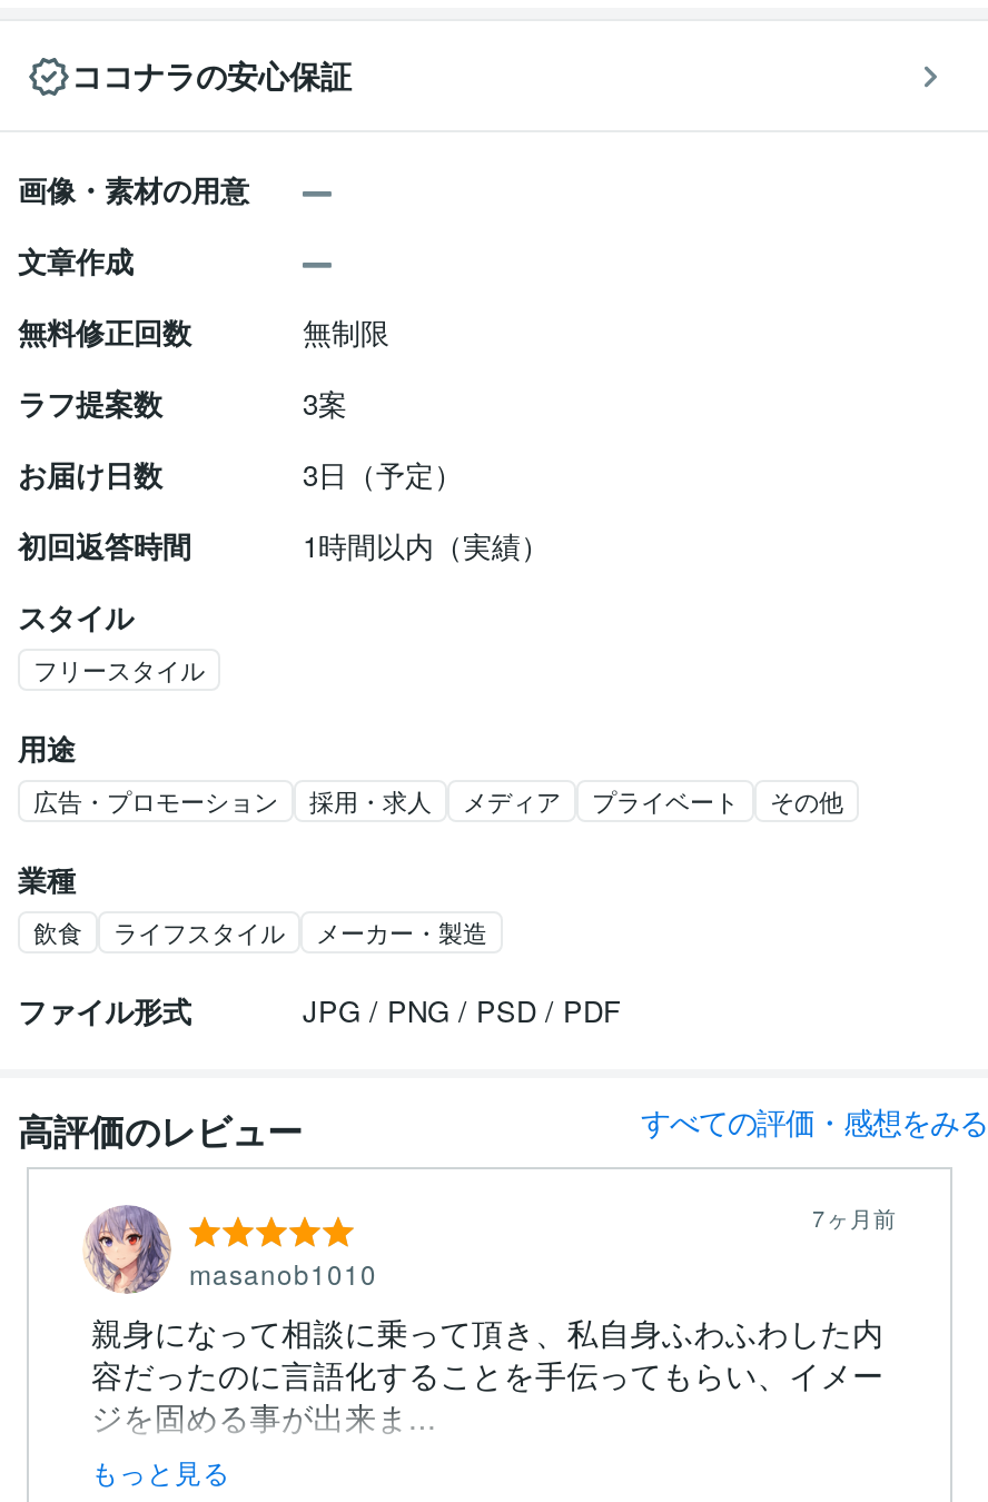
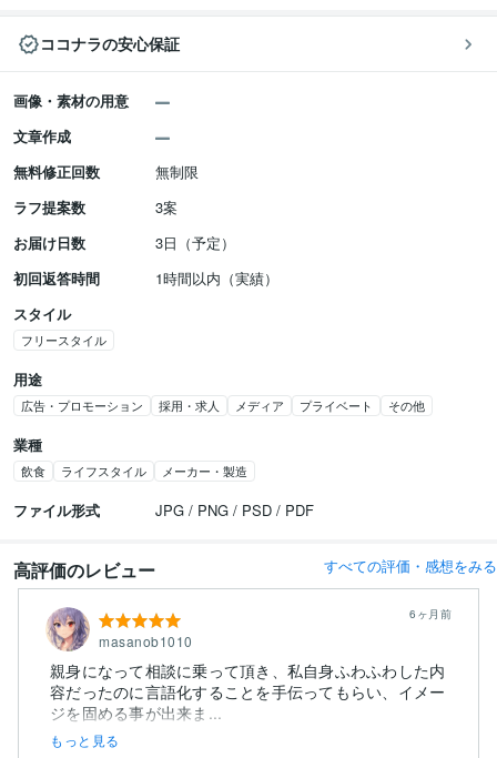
- 7ヶ月前
+ 6ヶ月前
